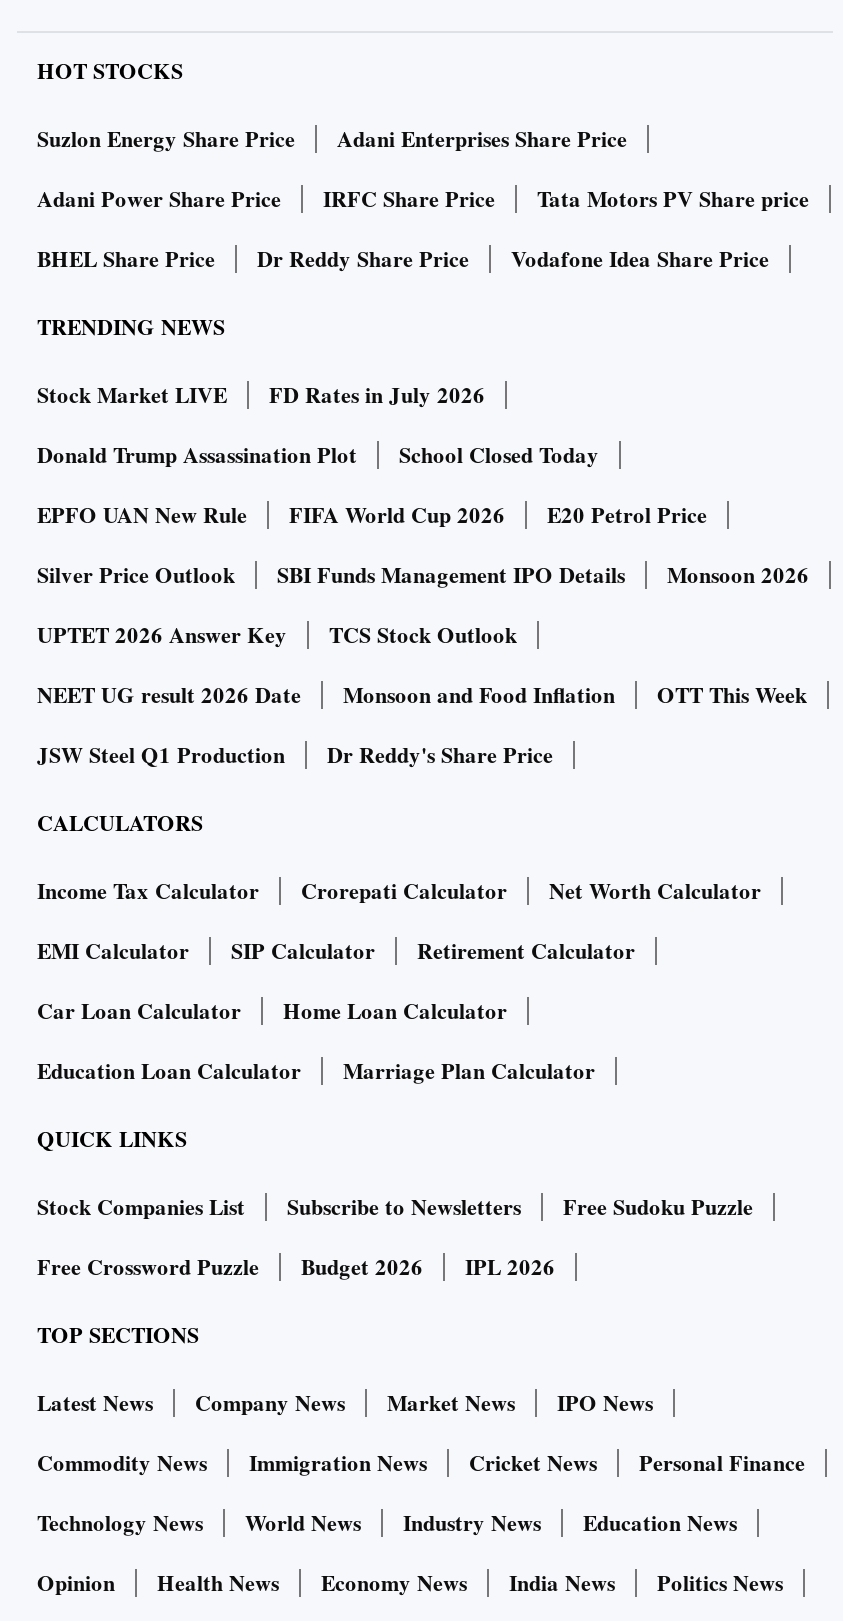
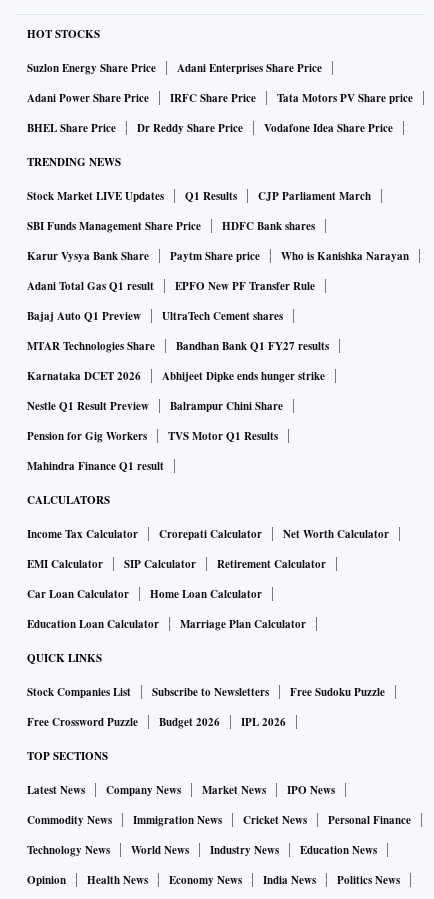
- Stock Market LIVE
- FD Rates in July 2026
- Donald Trump Assassination Plot
- School Closed Today
- EPFO UAN New Rule
- FIFA World Cup 2026
- E20 Petrol Price
- Silver Price Outlook
- SBI Funds Management IPO Details
- Monsoon 2026
- UPTET 2026 Answer Key
- TCS Stock Outlook
- NEET UG result 2026 Date
- Monsoon and Food Inflation
- OTT This Week
- JSW Steel Q1 Production
- Dr Reddy's Share Price
+ Stock Market LIVE Updates
+ Q1 Results
+ CJP Parliament March
+ SBI Funds Management Share Price
+ HDFC Bank shares
+ Karur Vysya Bank Share
+ Paytm Share price
+ Who is Kanishka Narayan
+ Adani Total Gas Q1 result
+ EPFO New PF Transfer Rule
+ Bajaj Auto Q1 Preview
+ UltraTech Cement shares
+ MTAR Technologies Share
+ Bandhan Bank Q1 FY27 results
+ Karnataka DCET 2026
+ Abhijeet Dipke ends hunger strike
+ Nestle Q1 Result Preview
+ Balrampur Chini Share
+ Pension for Gig Workers
+ TVS Motor Q1 Results
+ Mahindra Finance Q1 result
